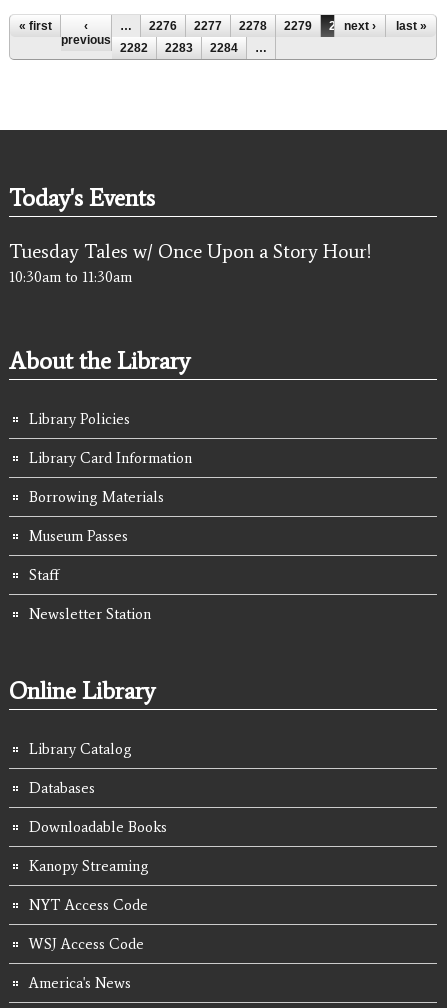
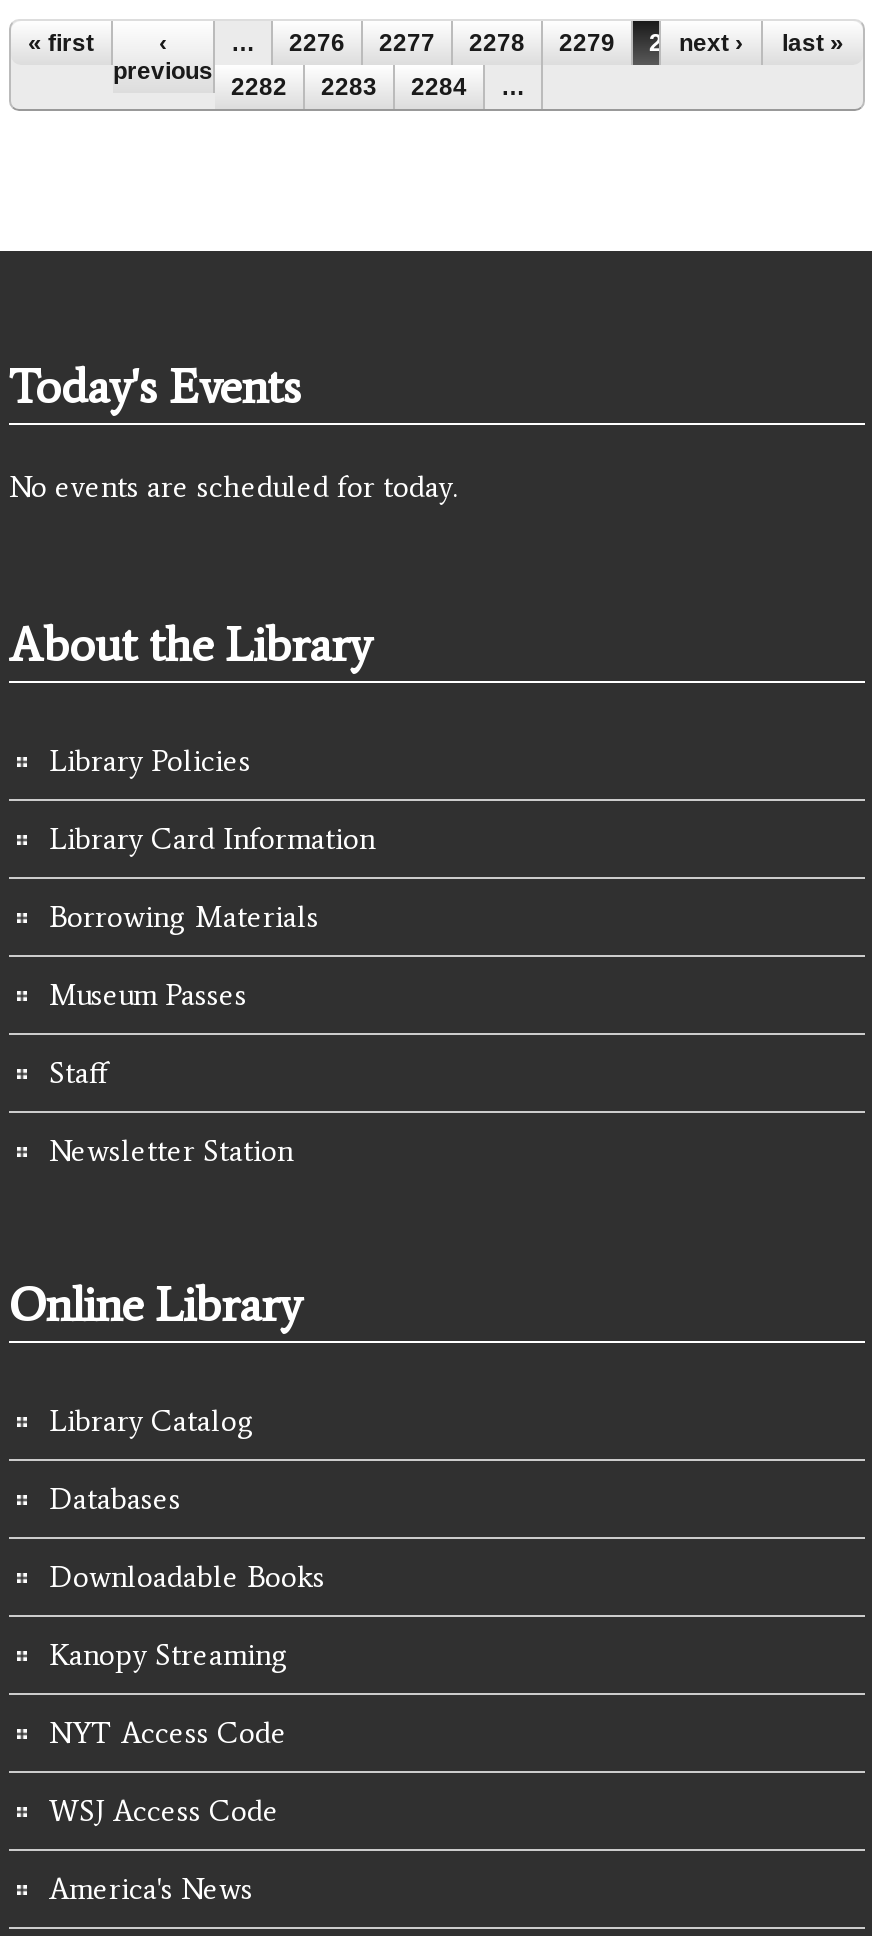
- Tuesday Tales w/ Once Upon a Story Hour!
- 10:30am to 11:30am
+ No events are scheduled for today.
